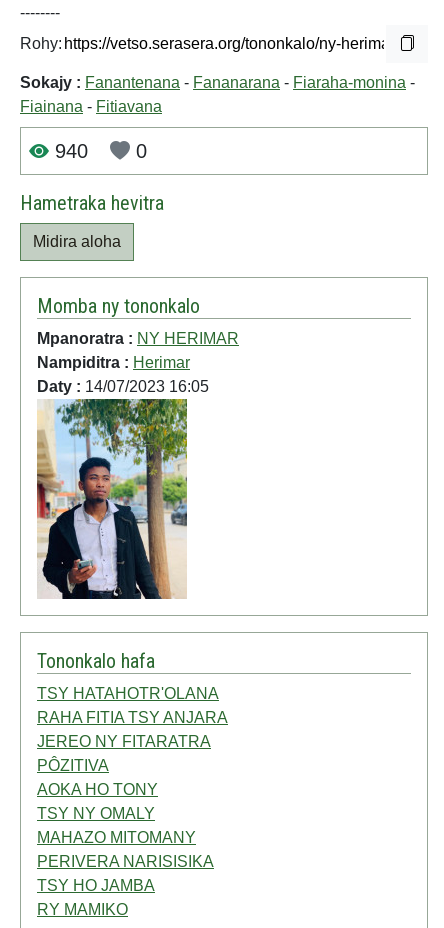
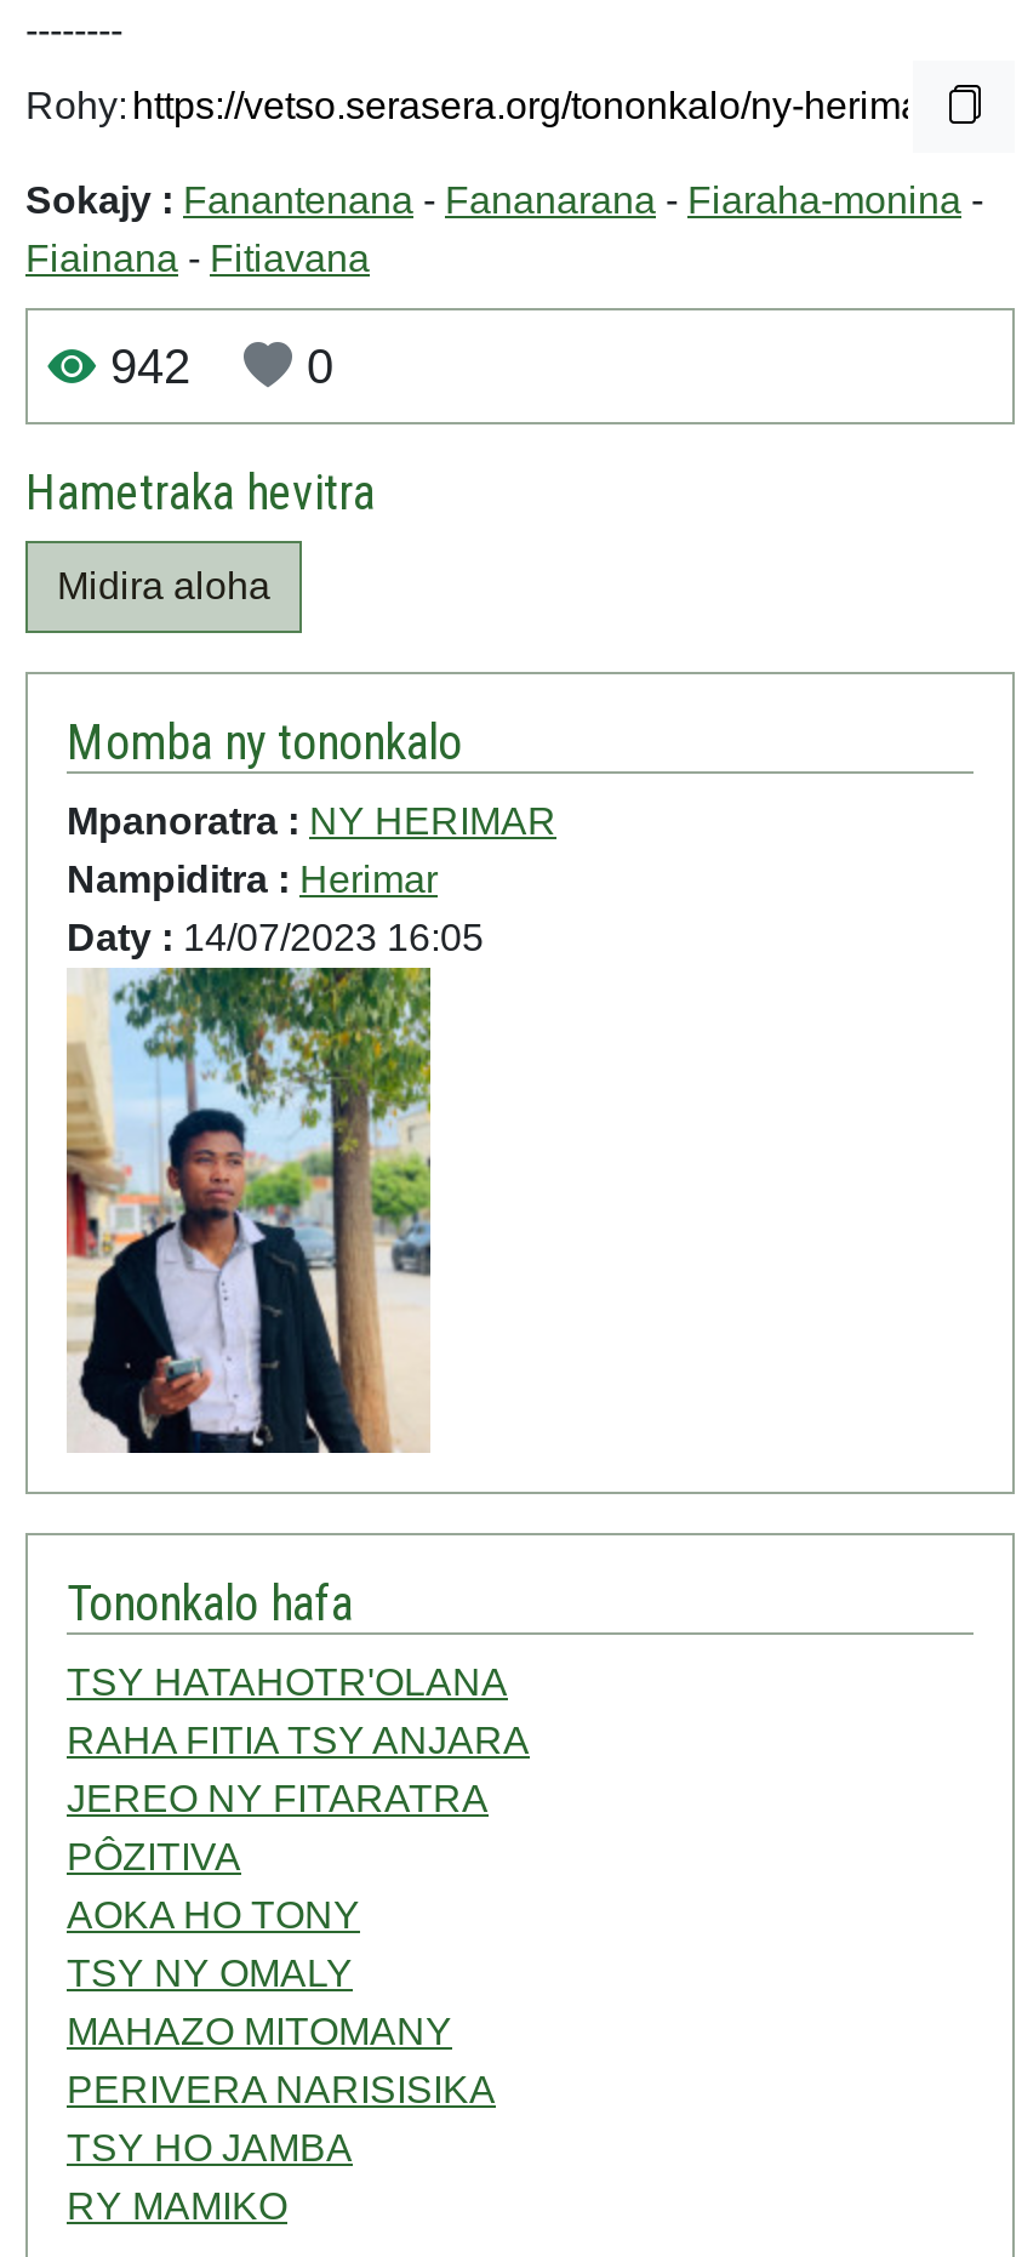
- 940 0
+ 942 0
